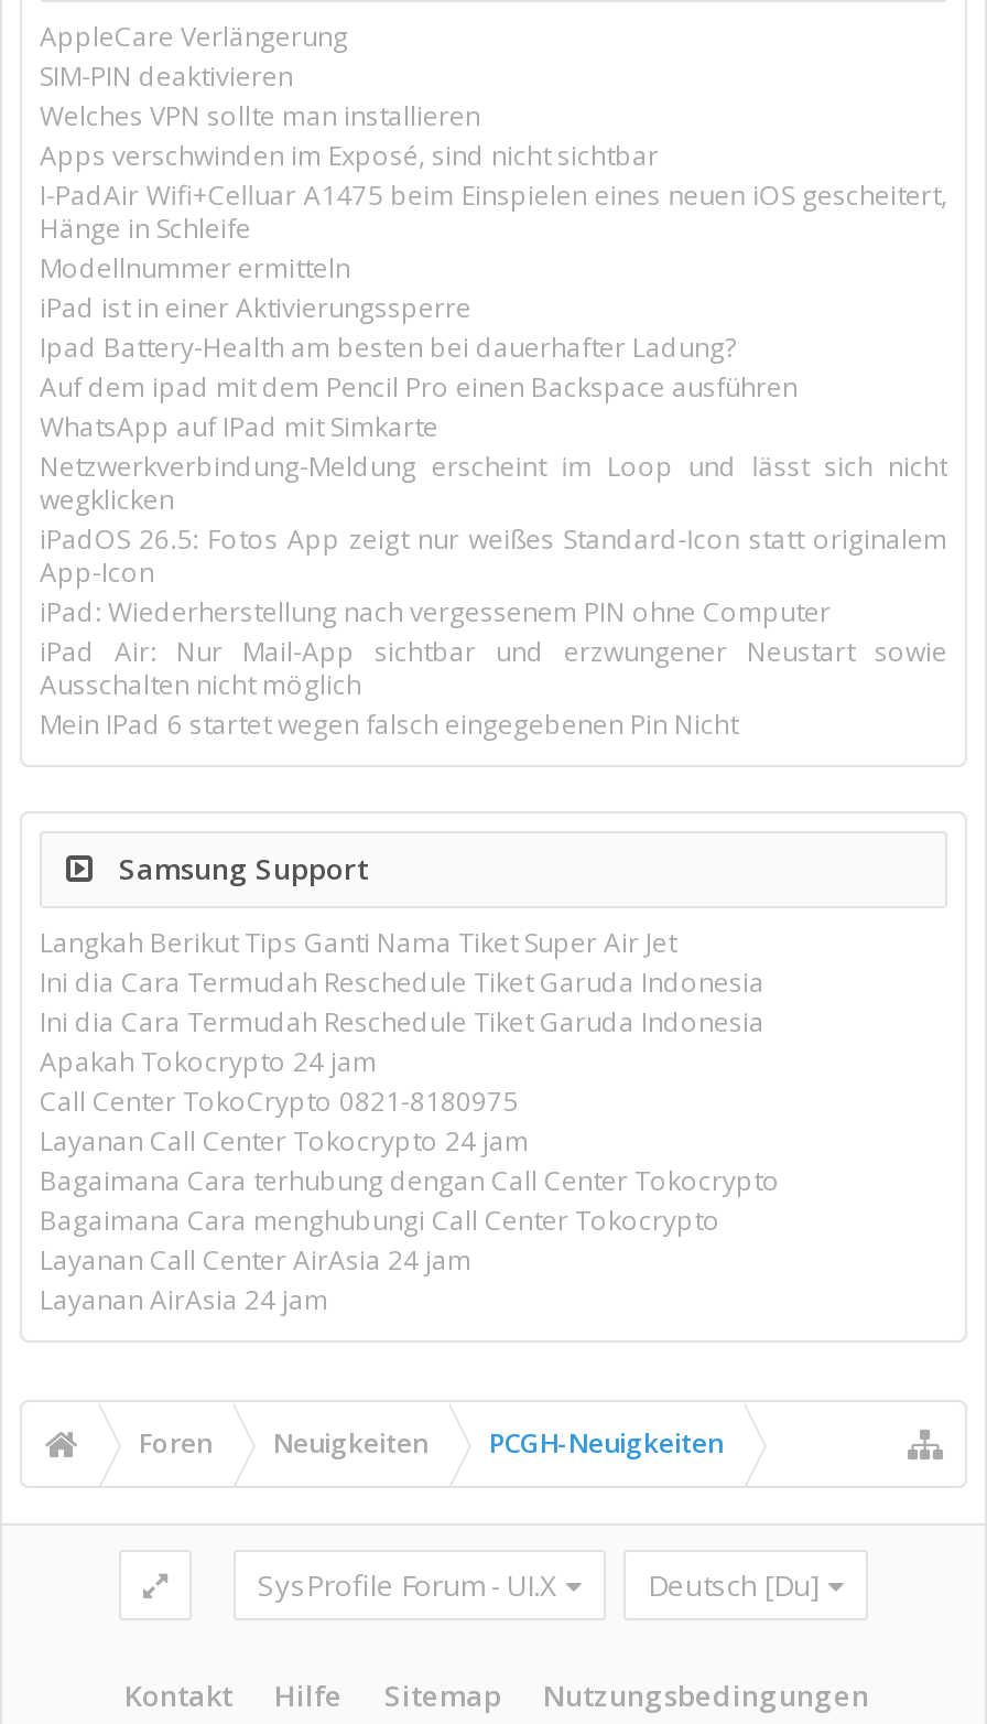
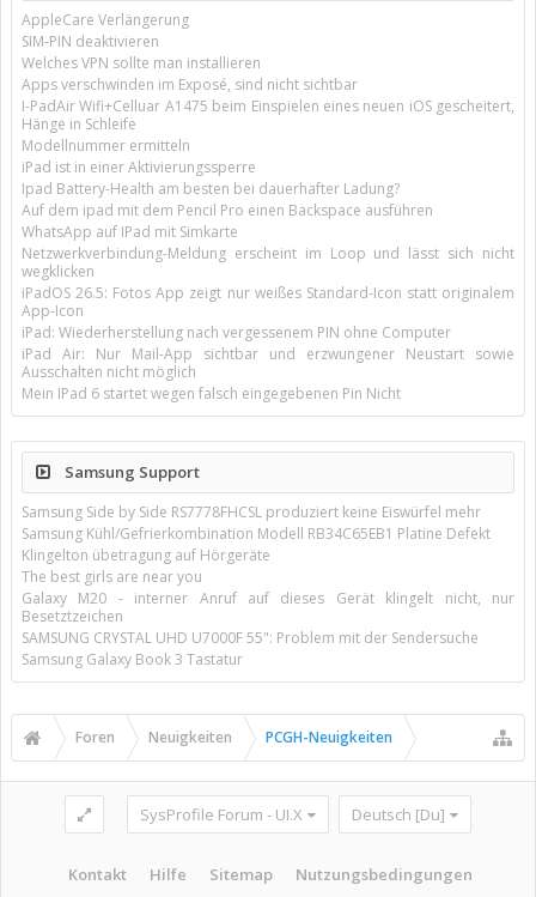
- Langkah Berikut Tips Ganti Nama Tiket Super Air Jet
- Ini dia Cara Termudah Reschedule Tiket Garuda Indonesia
- Ini dia Cara Termudah Reschedule Tiket Garuda Indonesia
- Apakah Tokocrypto 24 jam
- Call Center TokoCrypto 0821-8180975
- Layanan Call Center Tokocrypto 24 jam
- Bagaimana Cara terhubung dengan Call Center Tokocrypto
- Bagaimana Cara menghubungi Call Center Tokocrypto
- Layanan Call Center AirAsia 24 jam
- Layanan AirAsia 24 jam
+ Samsung Side by Side RS7778FHCSL produziert keine Eiswürfel mehr
+ Samsung Kühl/Gefrierkombination Modell RB34C65EB1 Platine Defekt
+ Klingelton übetragung auf Hörgeräte
+ The best girls are near you
+ Galaxy M20 - interner Anruf auf dieses Gerät klingelt nicht, nur
+ Besetztzeichen
+ SAMSUNG CRYSTAL UHD U7000F 55": Problem mit der Sendersuche
+ Samsung Galaxy Book 3 Tastatur
